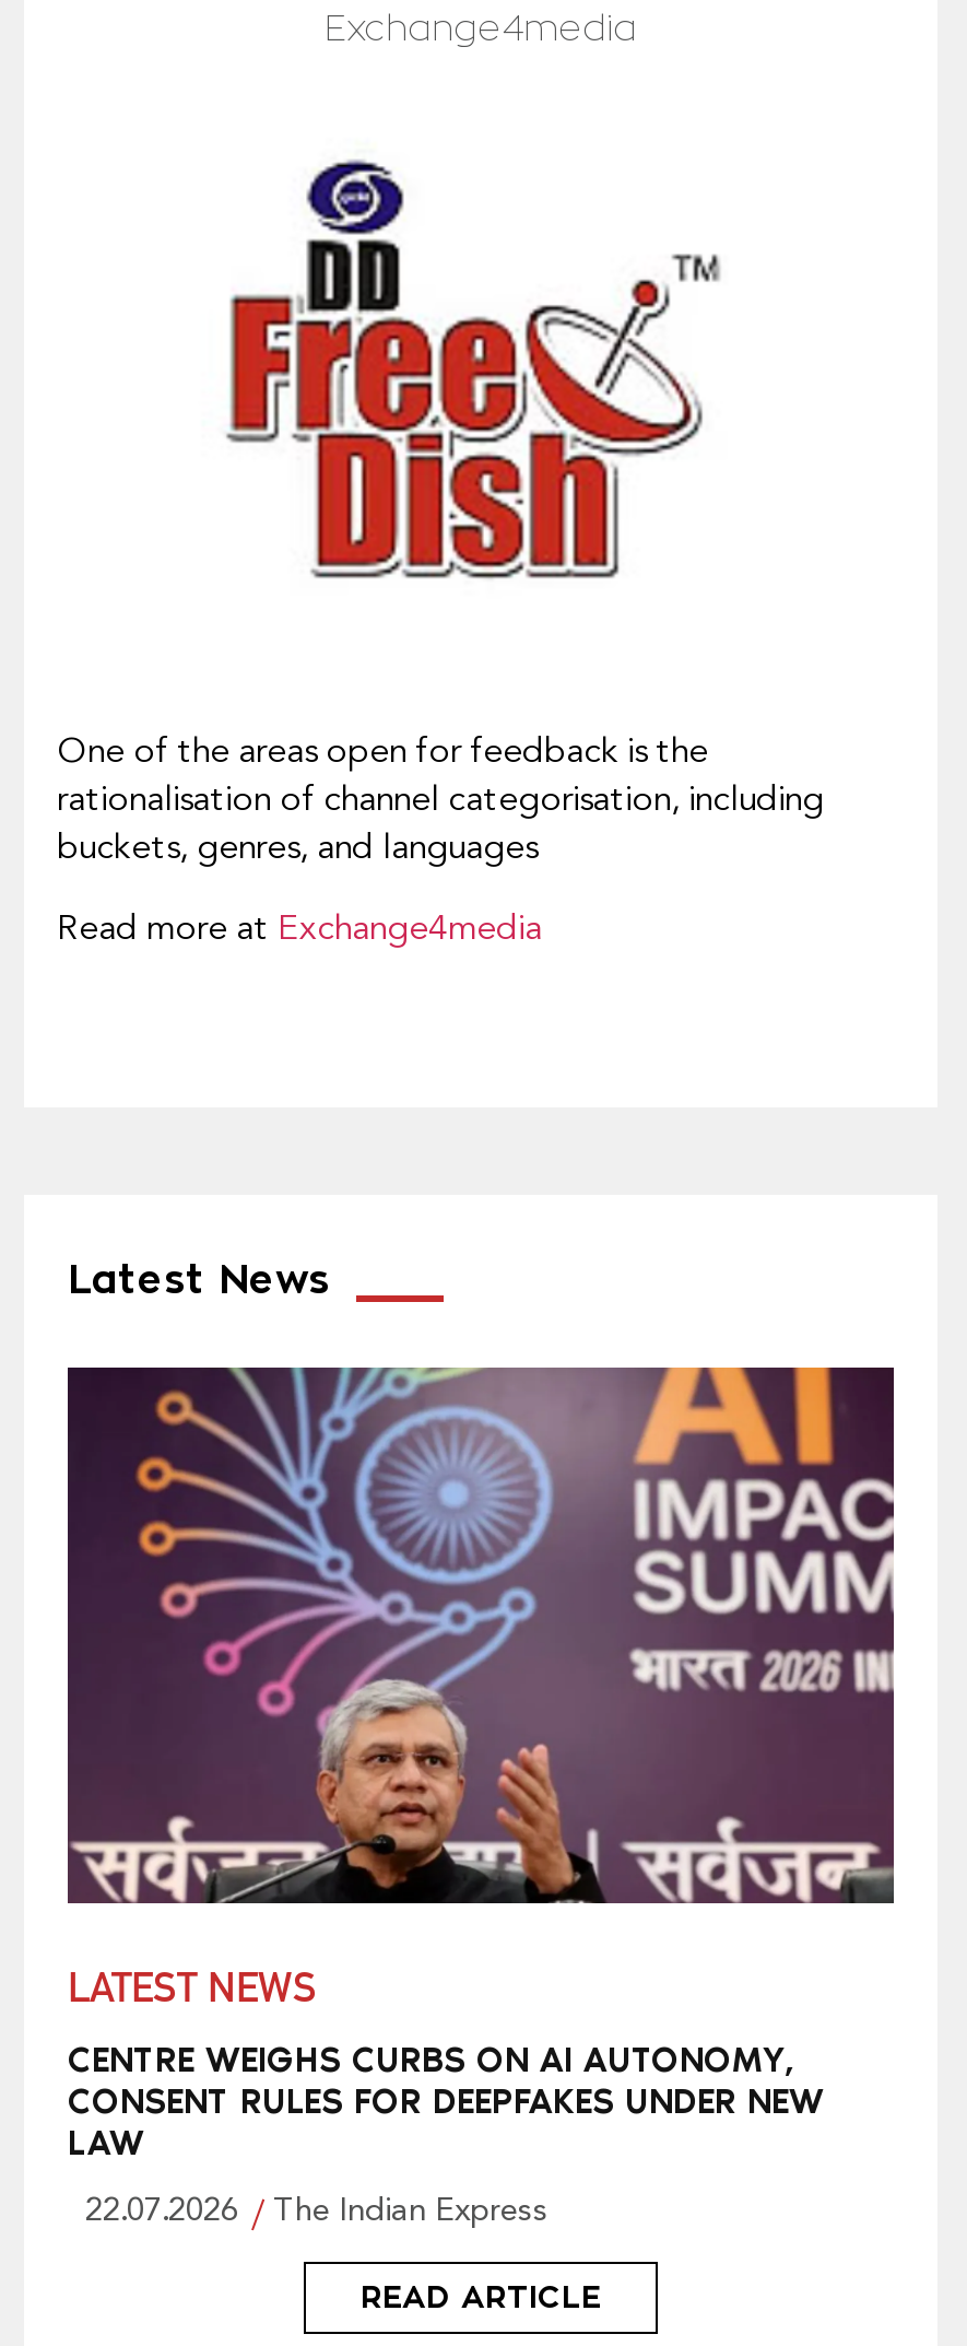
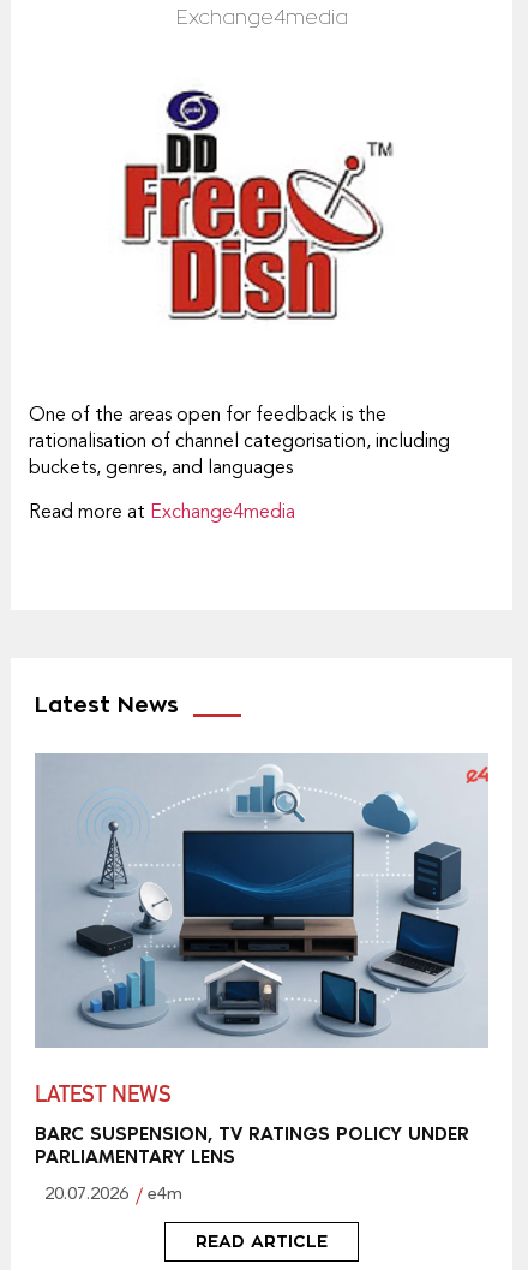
- [image]
+ [image]

- CENTRE WEIGHS CURBS ON AI AUTONOMY,
- CONSENT RULES FOR DEEPFAKES UNDER NEW
- LAW
+ BARC SUSPENSION, TV RATINGS POLICY UNDER
+ PARLIAMENTARY LENS

- 22.07.2026
- The Indian Express
+ 20.07.2026
+ e4m
